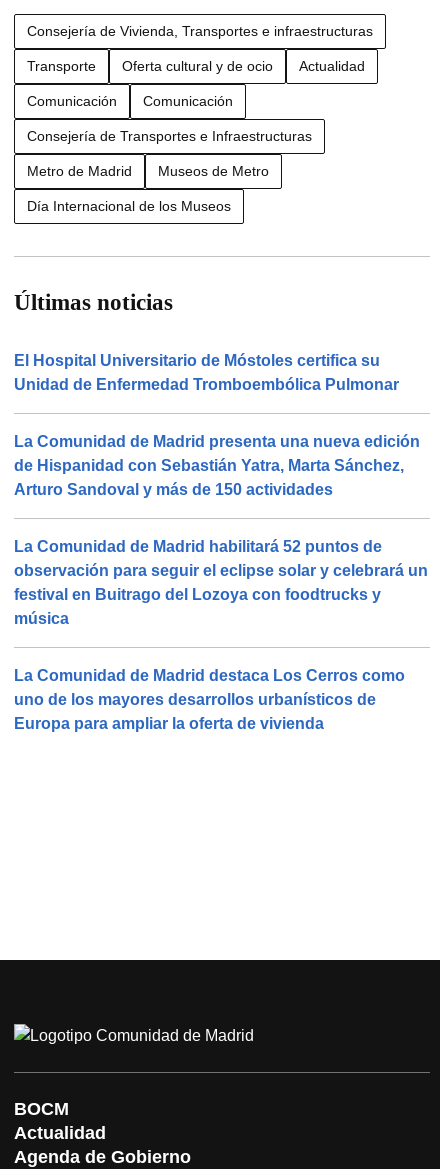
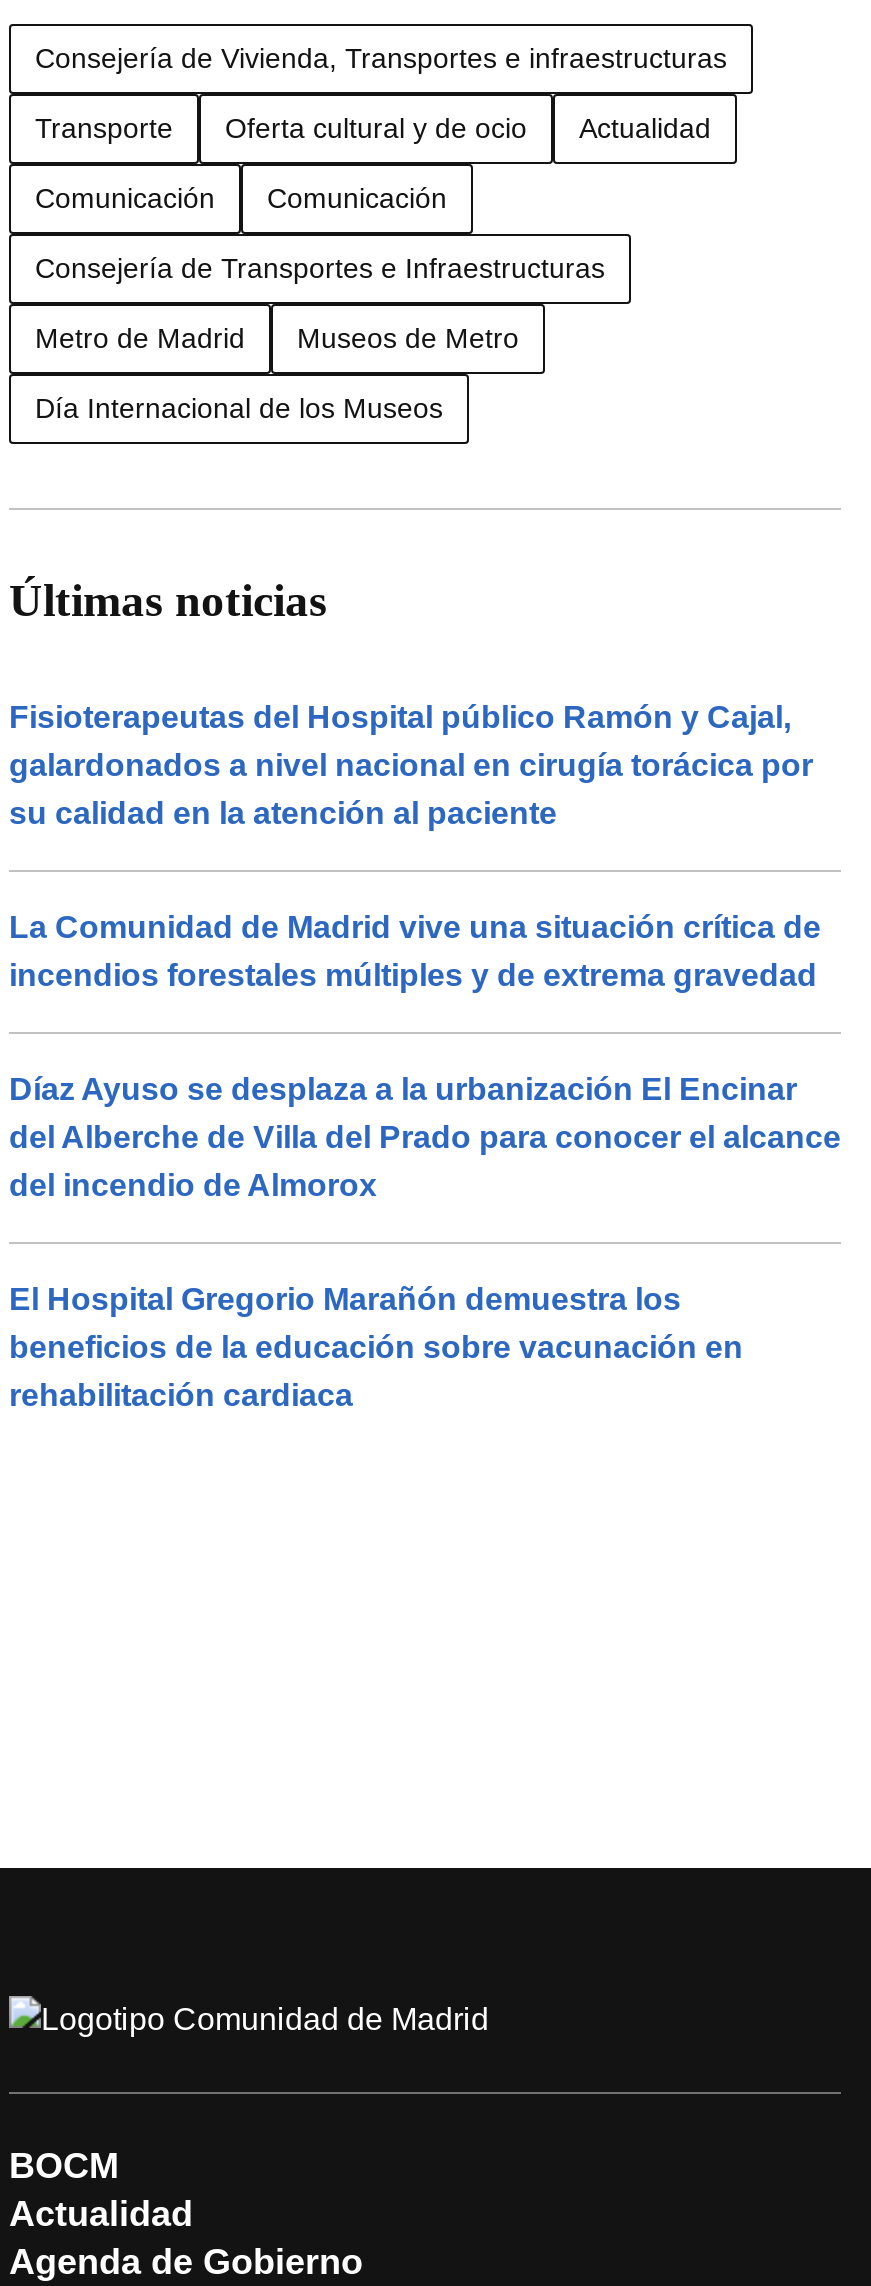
- El Hospital Universitario de Móstoles certifica su
- Unidad de Enfermedad Tromboembólica Pulmonar
+ Fisioterapeutas del Hospital público Ramón y Cajal,
+ galardonados a nivel nacional en cirugía torácica por
+ su calidad en la atención al paciente

- La Comunidad de Madrid presenta una nueva edición
- de Hispanidad con Sebastián Yatra, Marta Sánchez,
- Arturo Sandoval y más de 150 actividades
+ La Comunidad de Madrid vive una situación crítica de
+ incendios forestales múltiples y de extrema gravedad

- La Comunidad de Madrid habilitará 52 puntos de
- observación para seguir el eclipse solar y celebrará un
- festival en Buitrago del Lozoya con foodtrucks y
- música
+ Díaz Ayuso se desplaza a la urbanización El Encinar
+ del Alberche de Villa del Prado para conocer el alcance
+ del incendio de Almorox

- La Comunidad de Madrid destaca Los Cerros como
- uno de los mayores desarrollos urbanísticos de
- Europa para ampliar la oferta de vivienda
+ El Hospital Gregorio Marañón demuestra los
+ beneficios de la educación sobre vacunación en
+ rehabilitación cardiaca
